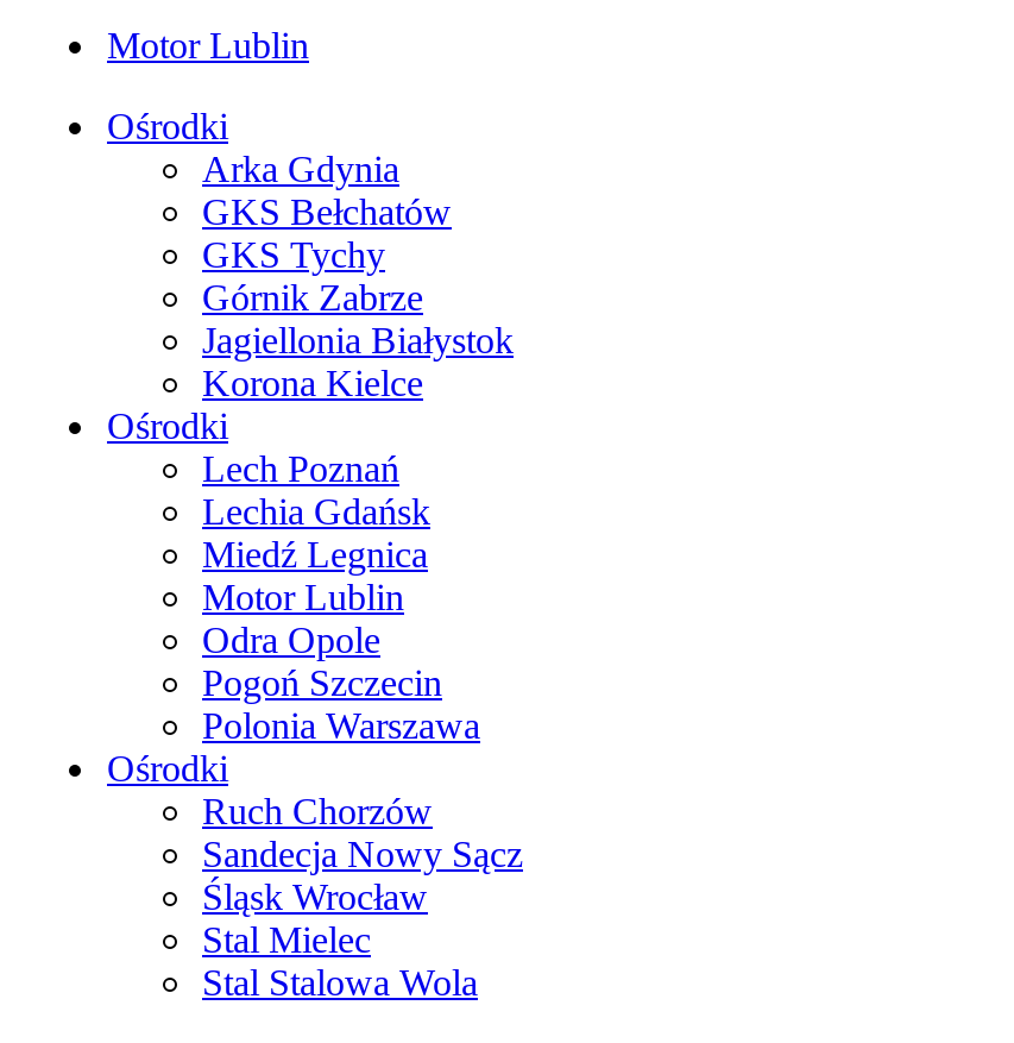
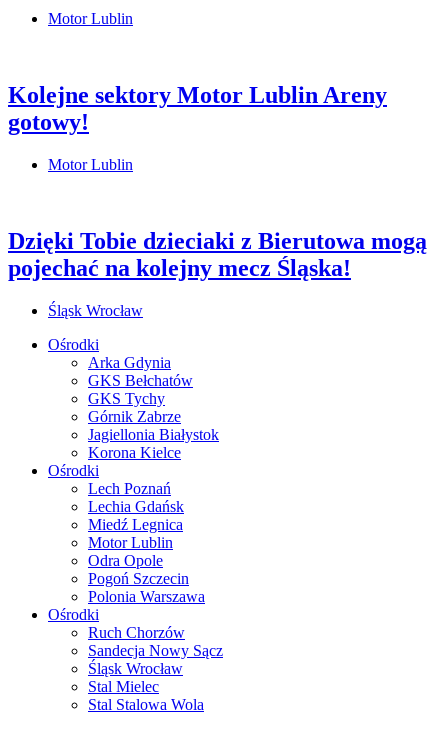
+ Kolejne sektory Motor Lublin Areny
+ gotowy!
+ Motor Lublin
+ Dzięki Tobie dzieciaki z Bierutowa mogą
+ pojechać na kolejny mecz Śląska!
+ Śląsk Wrocław
